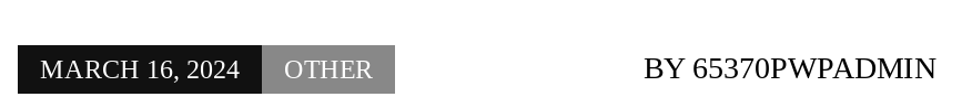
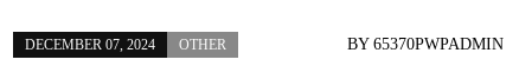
- MARCH 16, 2024 OTHER
+ DECEMBER 07, 2024 OTHER
